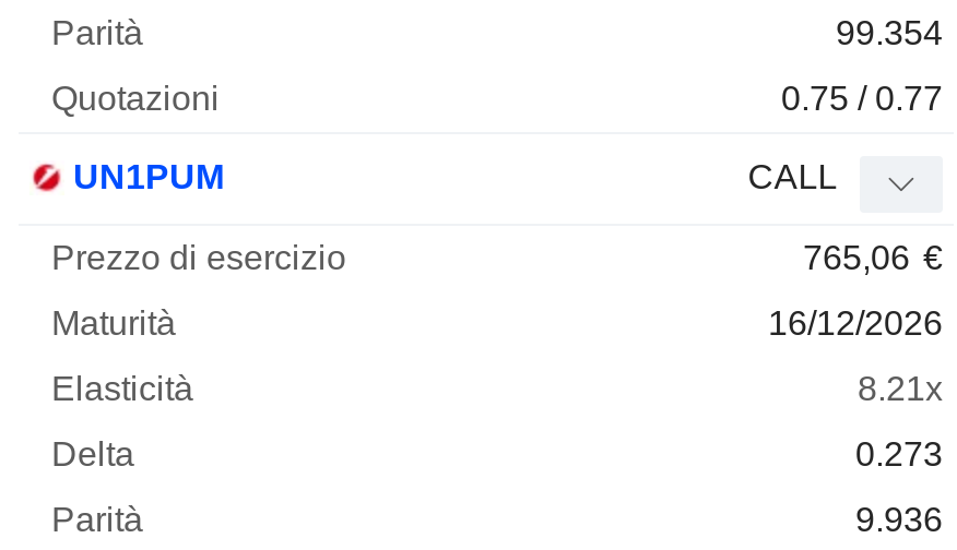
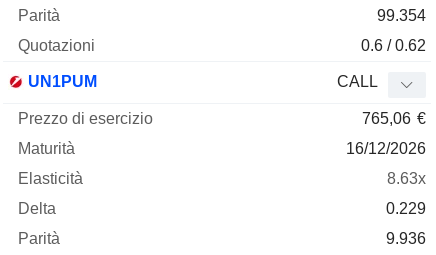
- 0.75 / 0.77
+ 0.6 / 0.62

- 8.21x
+ 8.63x

- 0.273
+ 0.229
